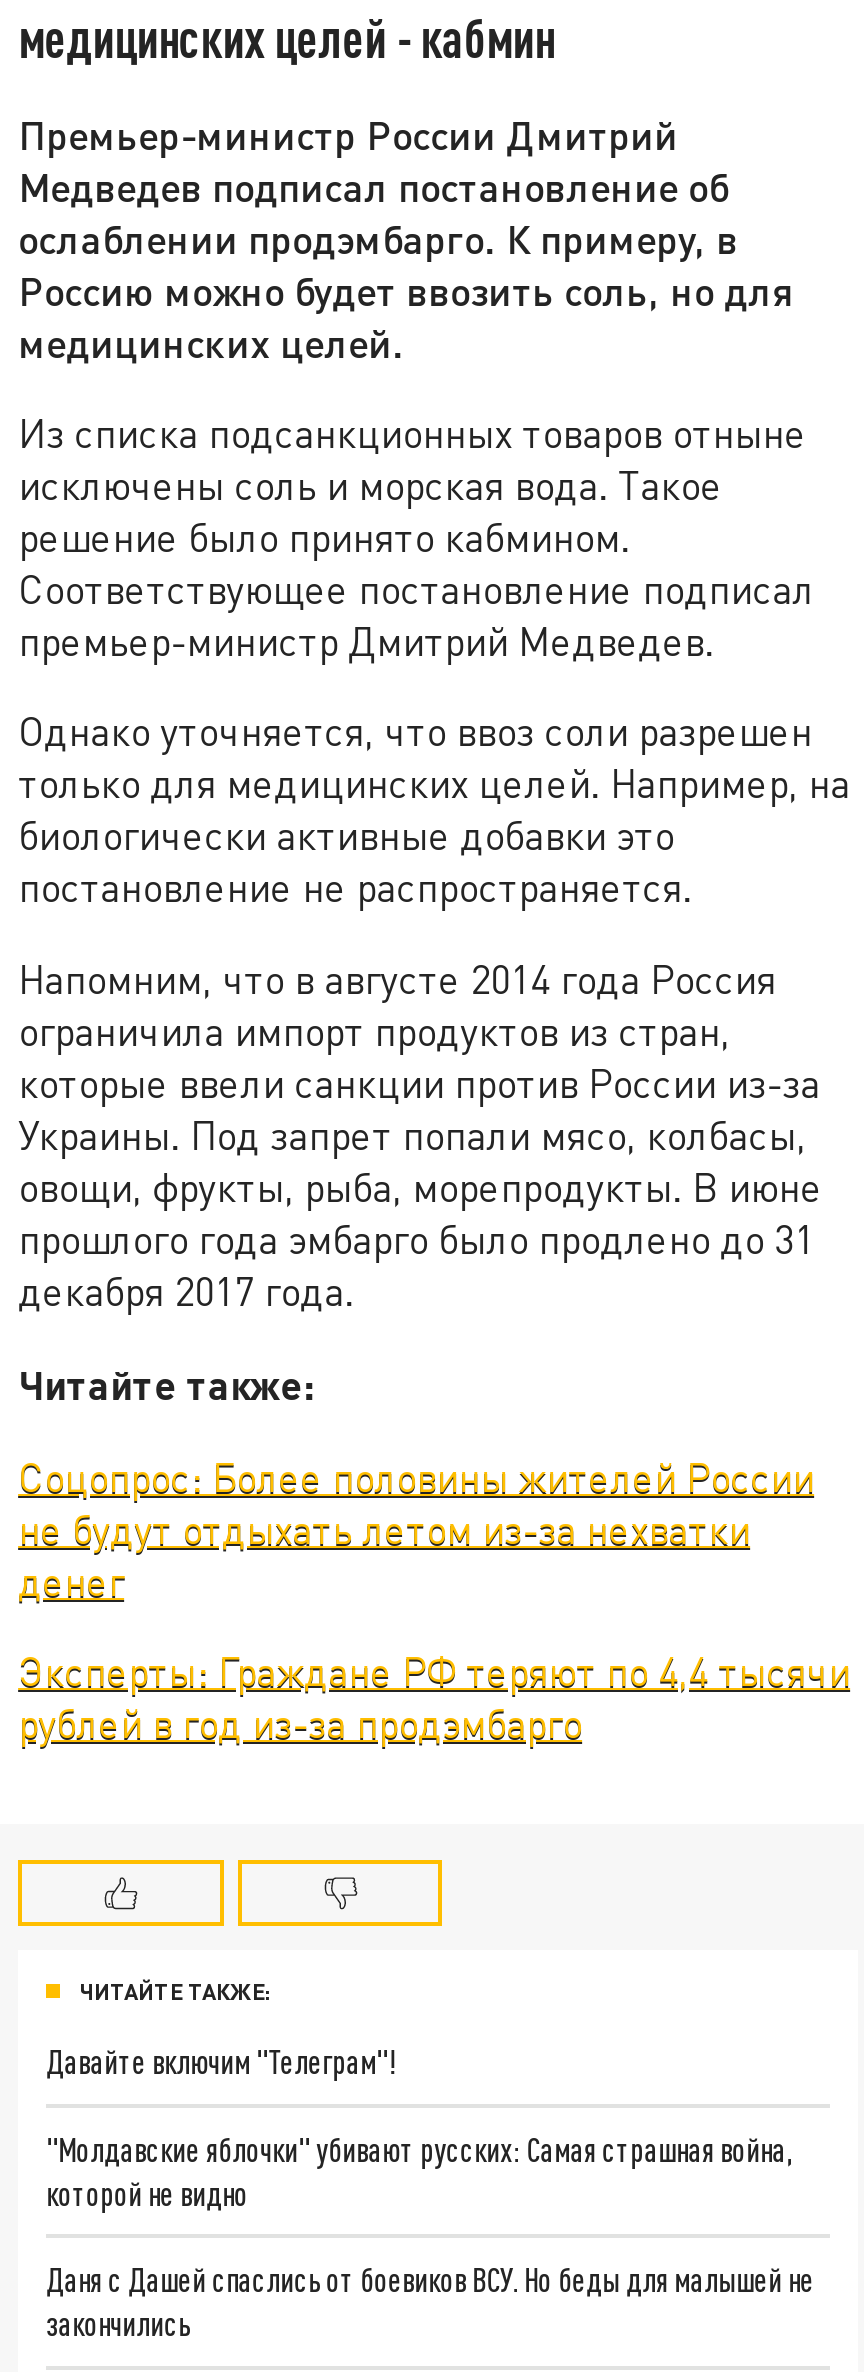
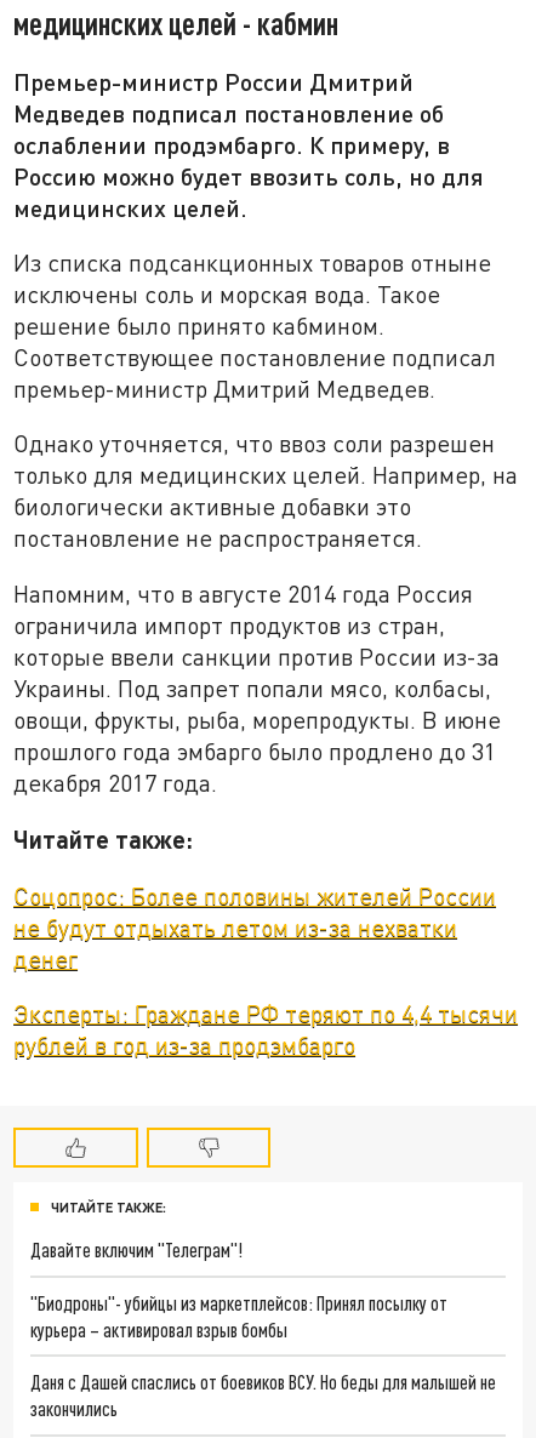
- "Молдавские яблочки" убивают русских: Самая страшная война,
- которой не видно
+ "Биодроны"- убийцы из маркетплейсов: Принял посылку от
+ курьера – активировал взрыв бомбы
